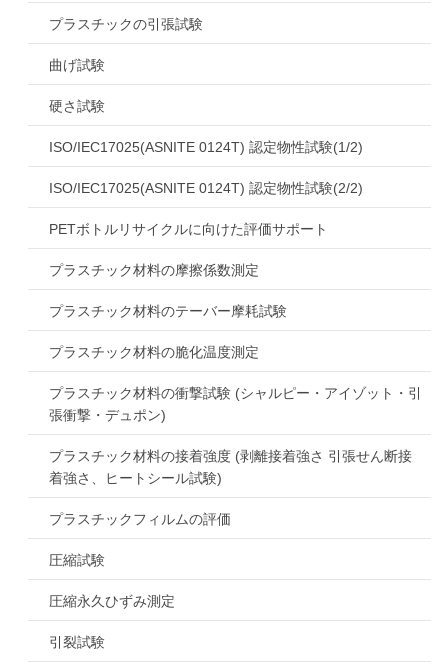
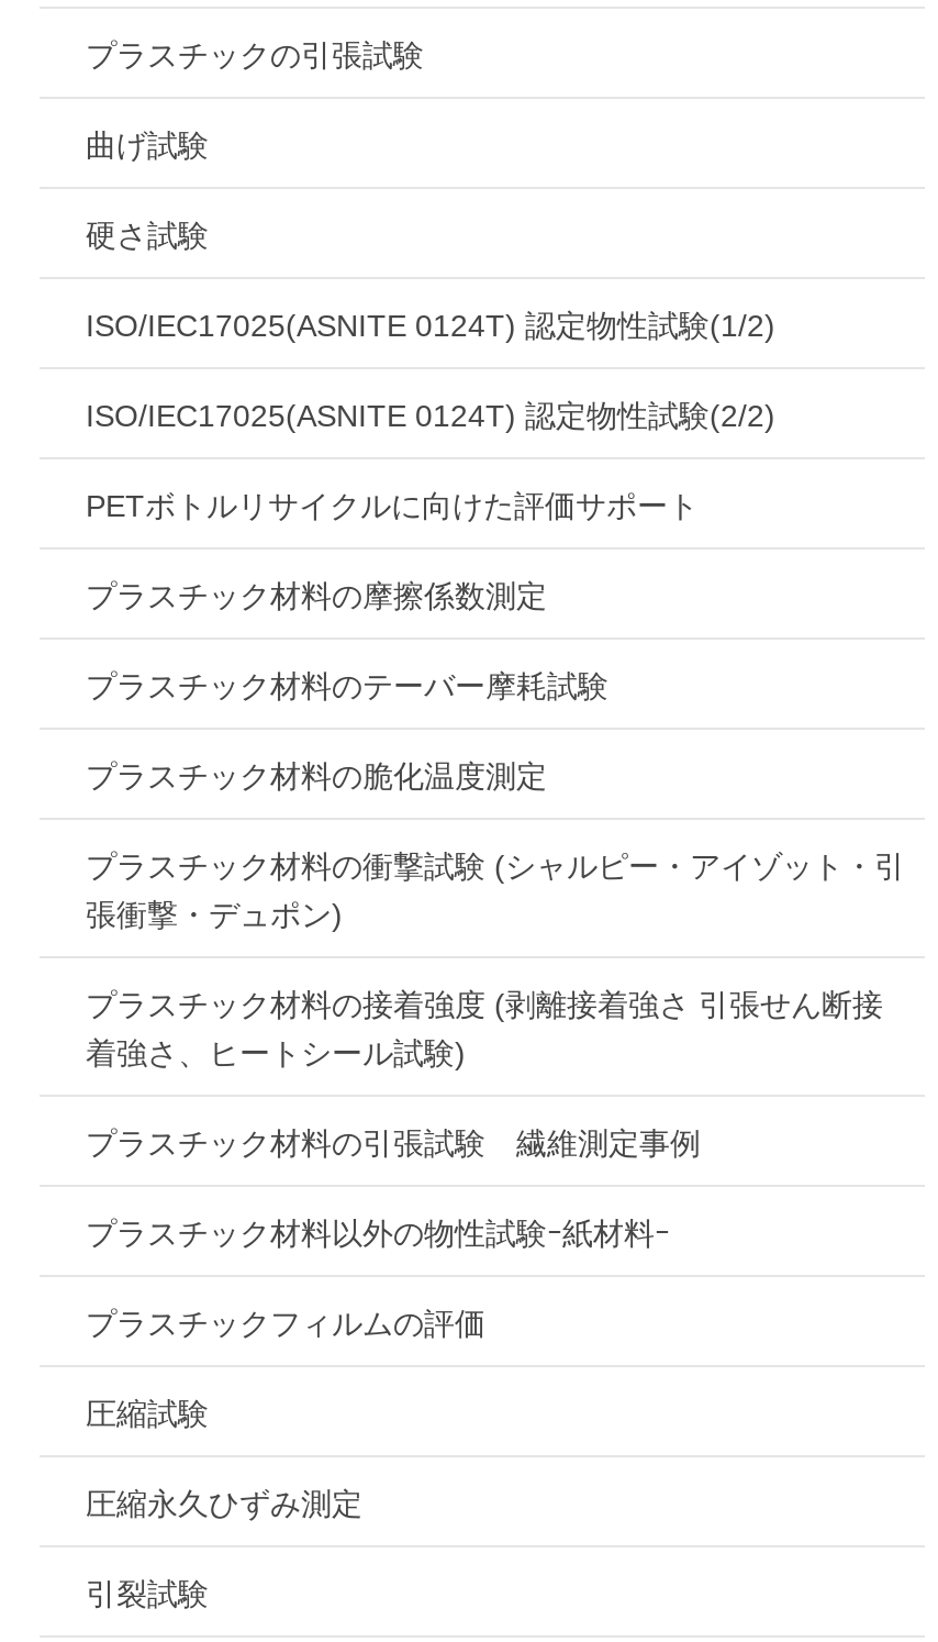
+ プラスチック材料の引張試験 繊維測定事例
+ プラスチック材料以外の物性試験ｰ紙材料ｰ
